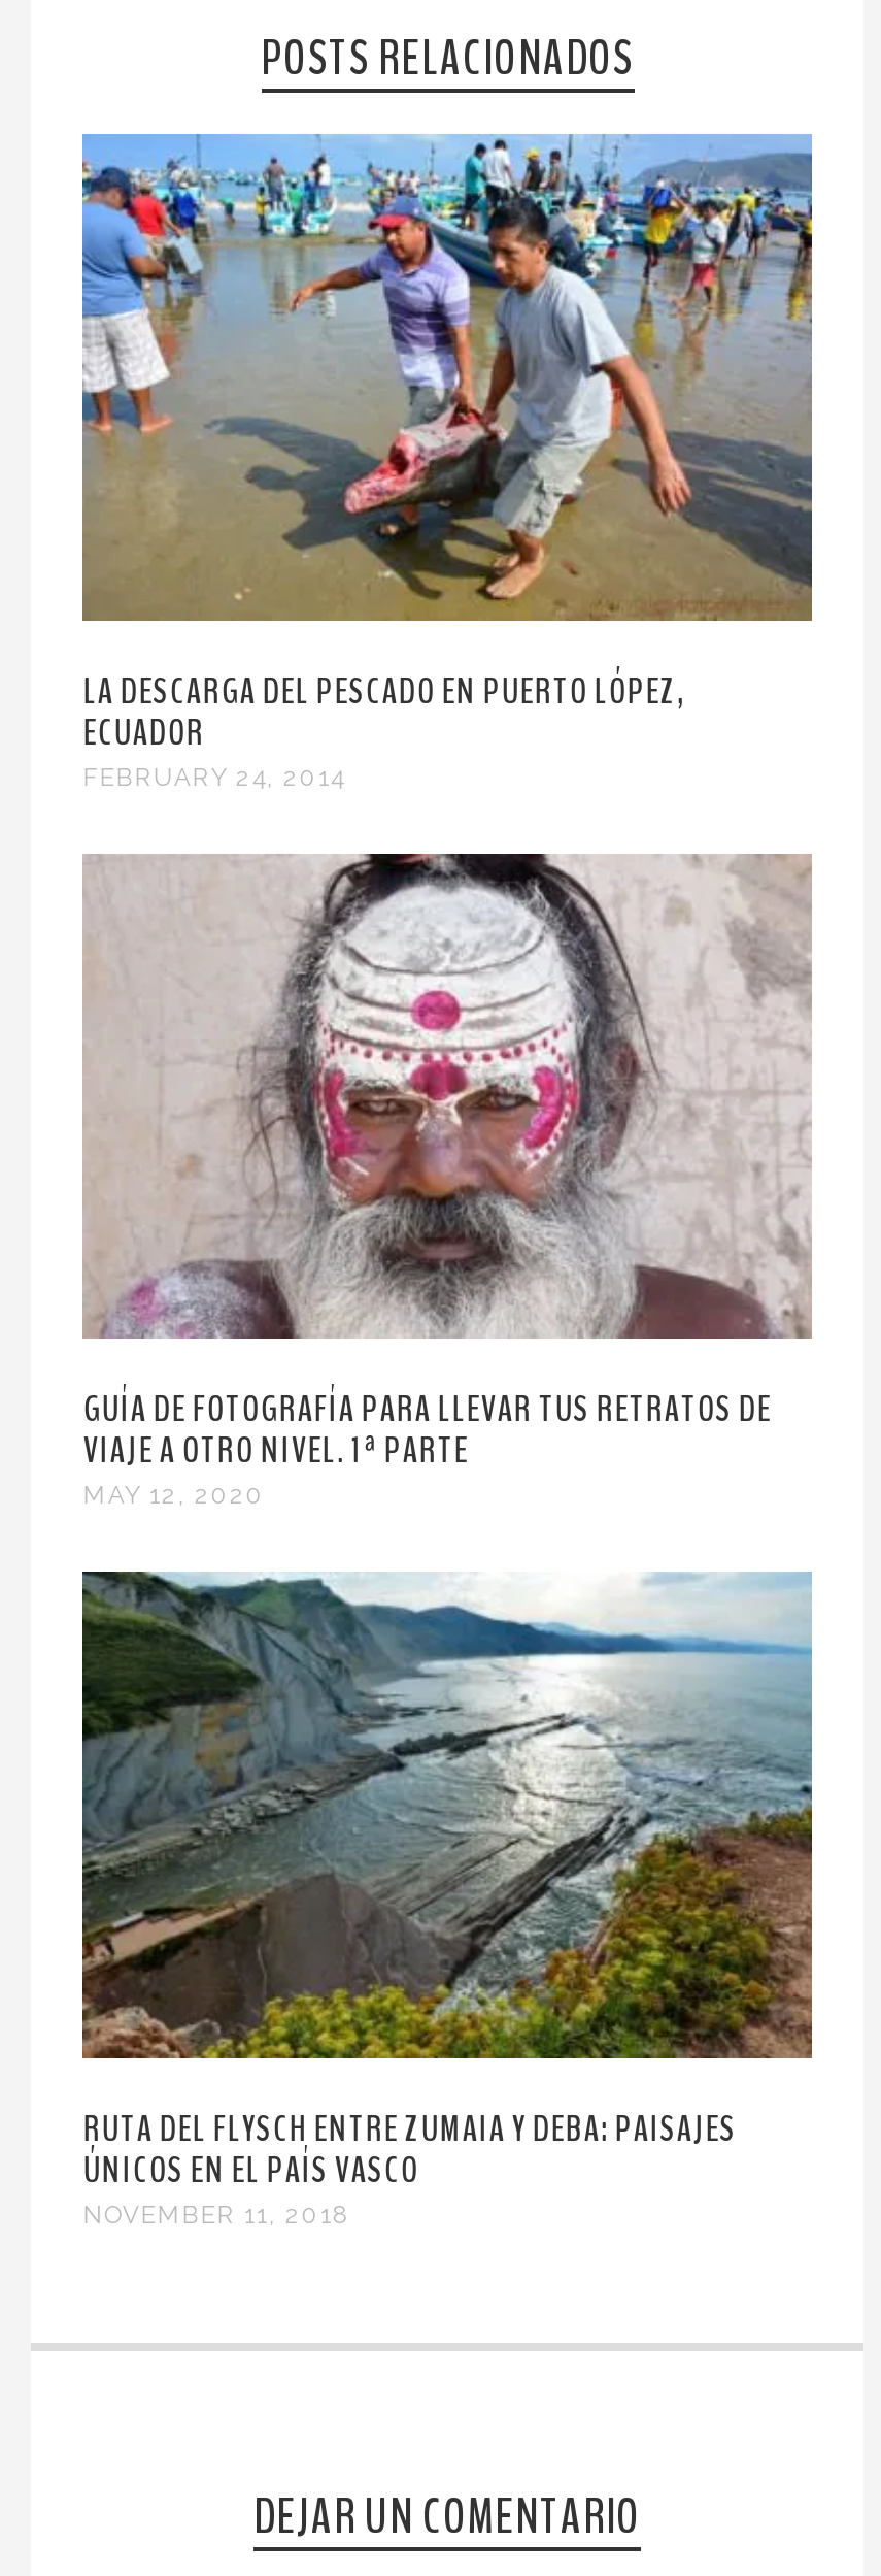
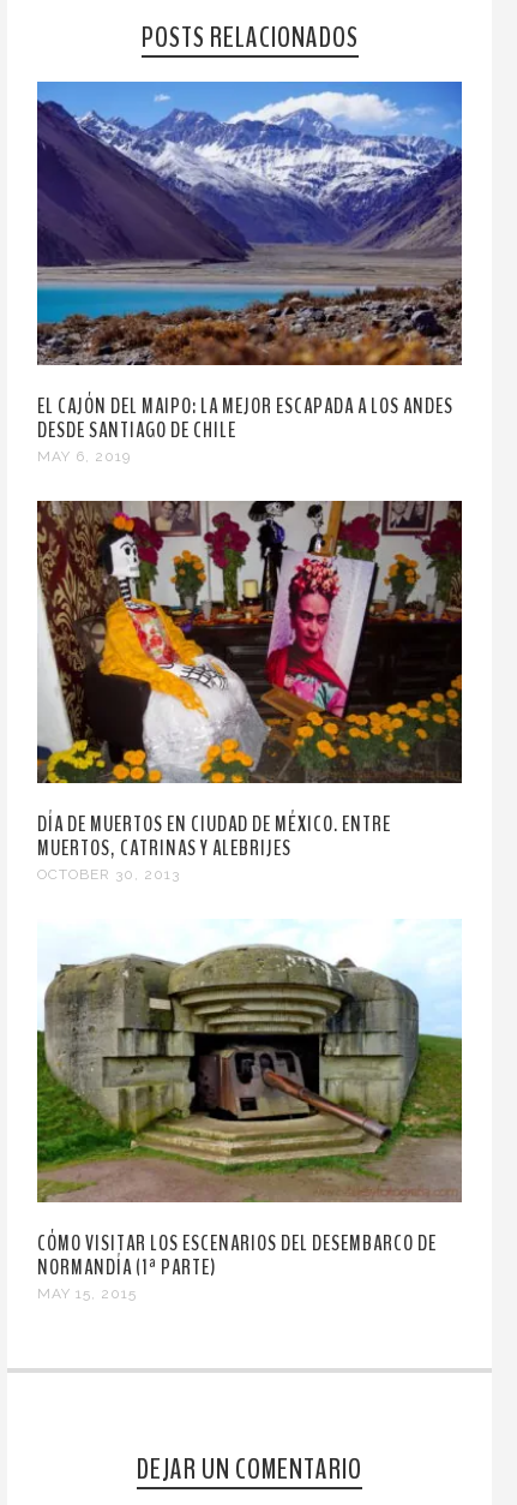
- [image]
- LA DESCARGA DEL PESCADO EN PUERTO LÓPEZ,
- ECUADOR
- FEBRUARY 24, 2014
+ [image]
+ EL CAJÓN DEL MAIPO: LA MEJOR ESCAPADA A LOS ANDES
+ DESDE SANTIAGO DE CHILE
+ MAY 6, 2019

- [image]
- GUÍA DE FOTOGRAFÍA PARA LLEVAR TUS RETRATOS DE
- VIAJE A OTRO NIVEL. 1ª PARTE
- MAY 12, 2020
+ [image]
+ DÍA DE MUERTOS EN CIUDAD DE MÉXICO. ENTRE
+ MUERTOS, CATRINAS Y ALEBRIJES
+ OCTOBER 30, 2013

- [image]
- RUTA DEL FLYSCH ENTRE ZUMAIA Y DEBA: PAISAJES
- ÚNICOS EN EL PAÍS VASCO
- NOVEMBER 11, 2018
+ [image]
+ CÓMO VISITAR LOS ESCENARIOS DEL DESEMBARCO DE
+ NORMANDÍA (1ª PARTE)
+ MAY 15, 2015
